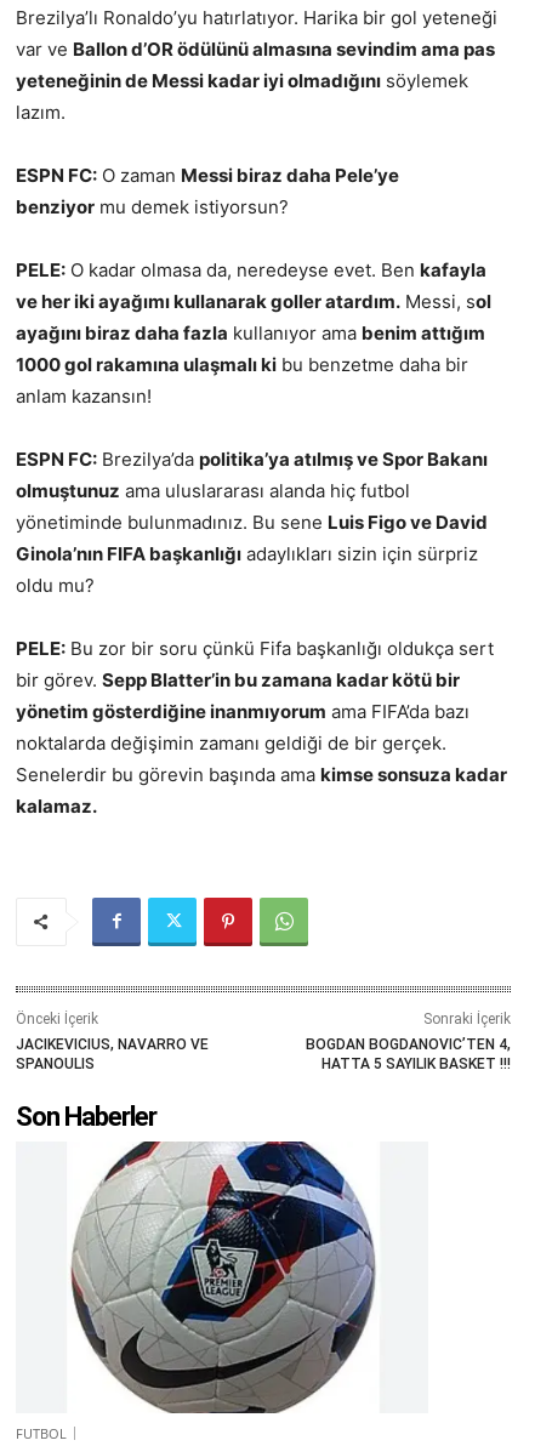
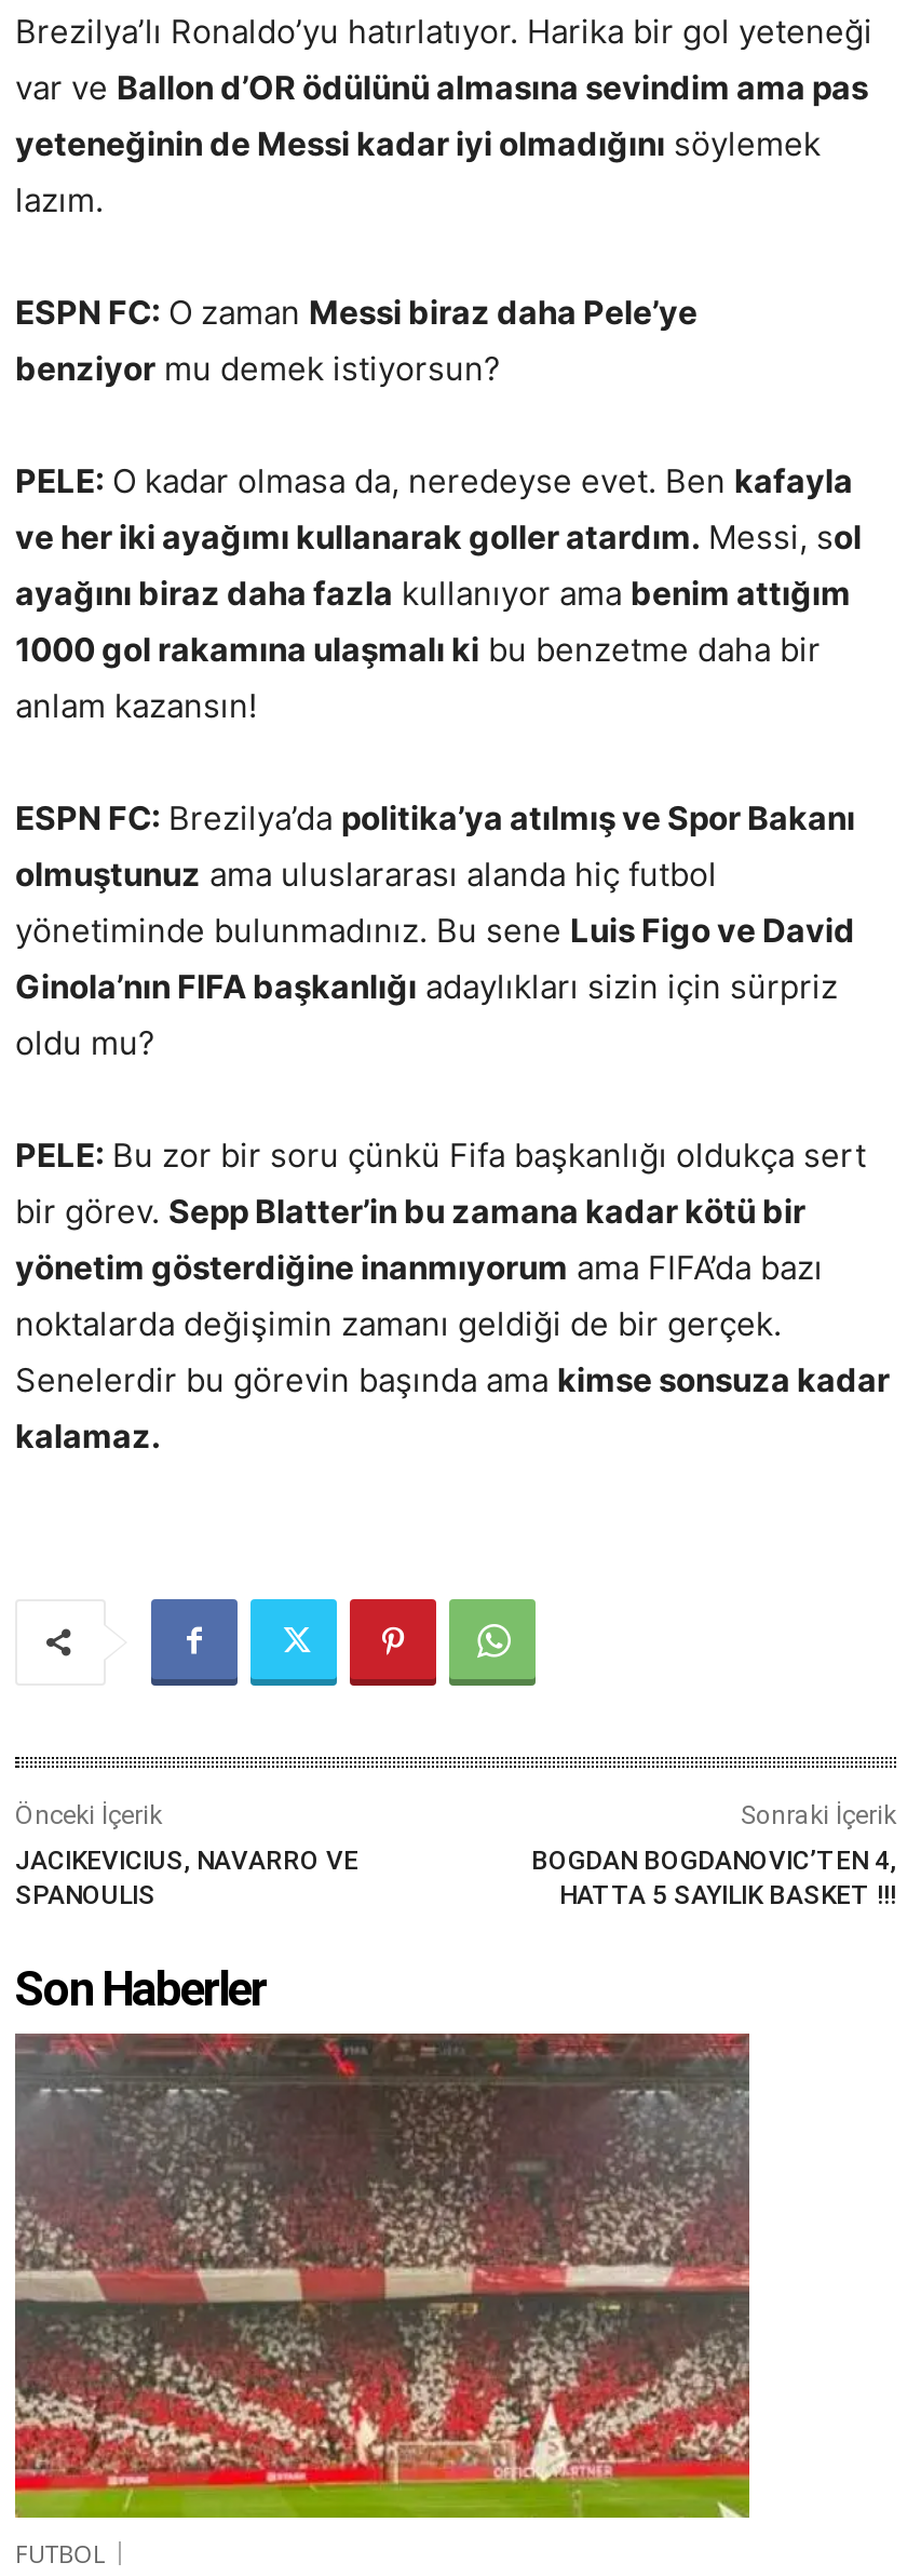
- [image]
+ [image]
